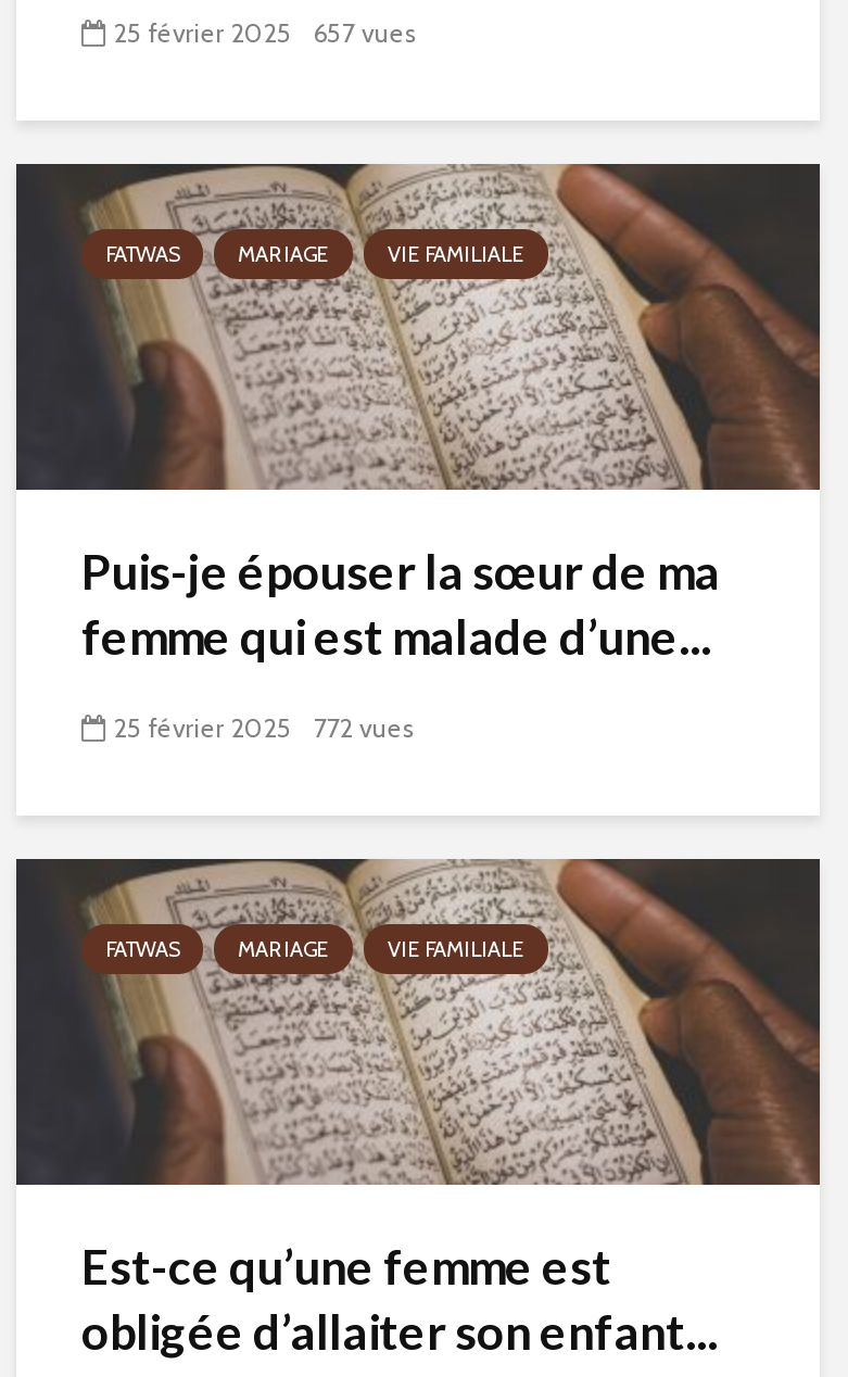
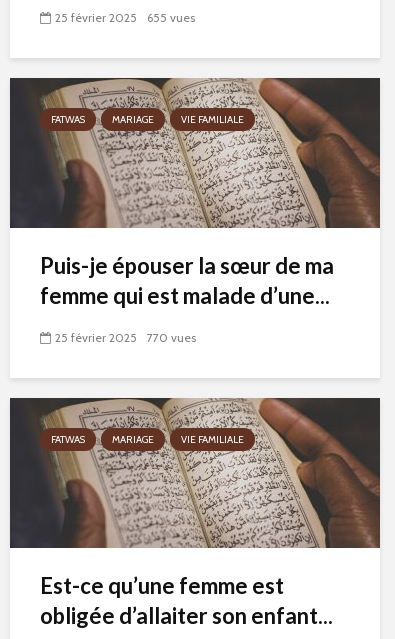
- 25 février 2025 657 vues
+ 25 février 2025 655 vues

- 25 février 2025 772 vues
+ 25 février 2025 770 vues
